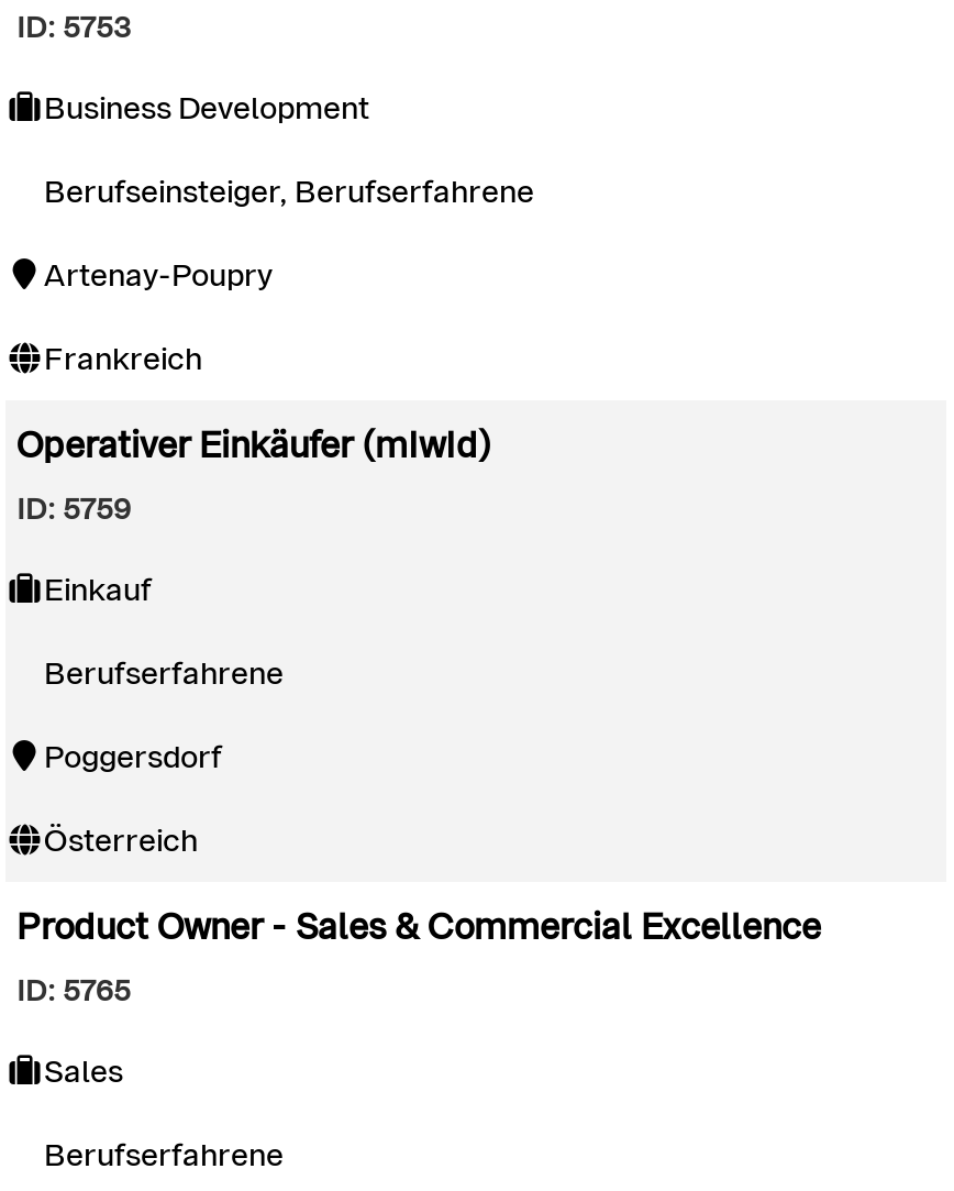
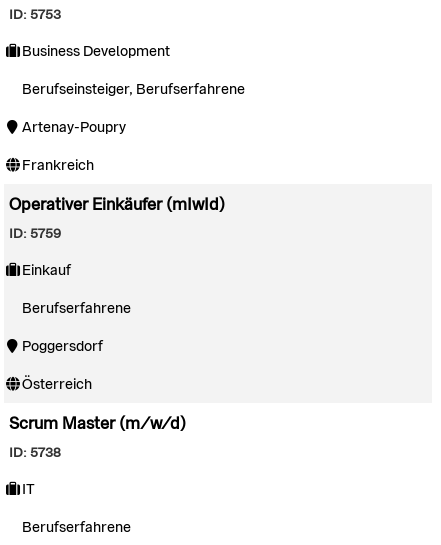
- Product Owner - Sales & Commercial Excellence
+ Scrum Master (m/w/d)

- ID: 5765
+ ID: 5738

- Sales
+ IT
